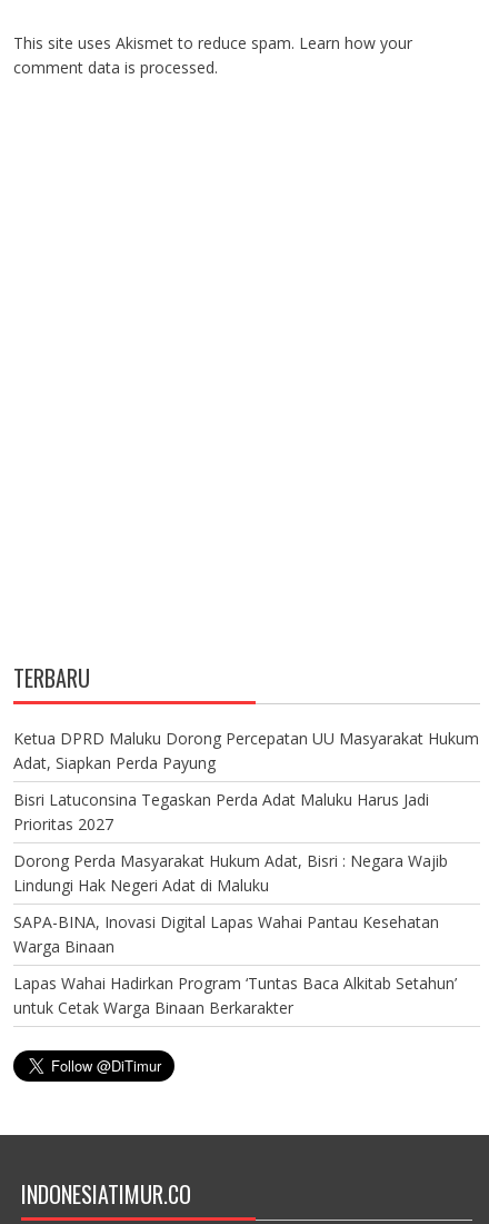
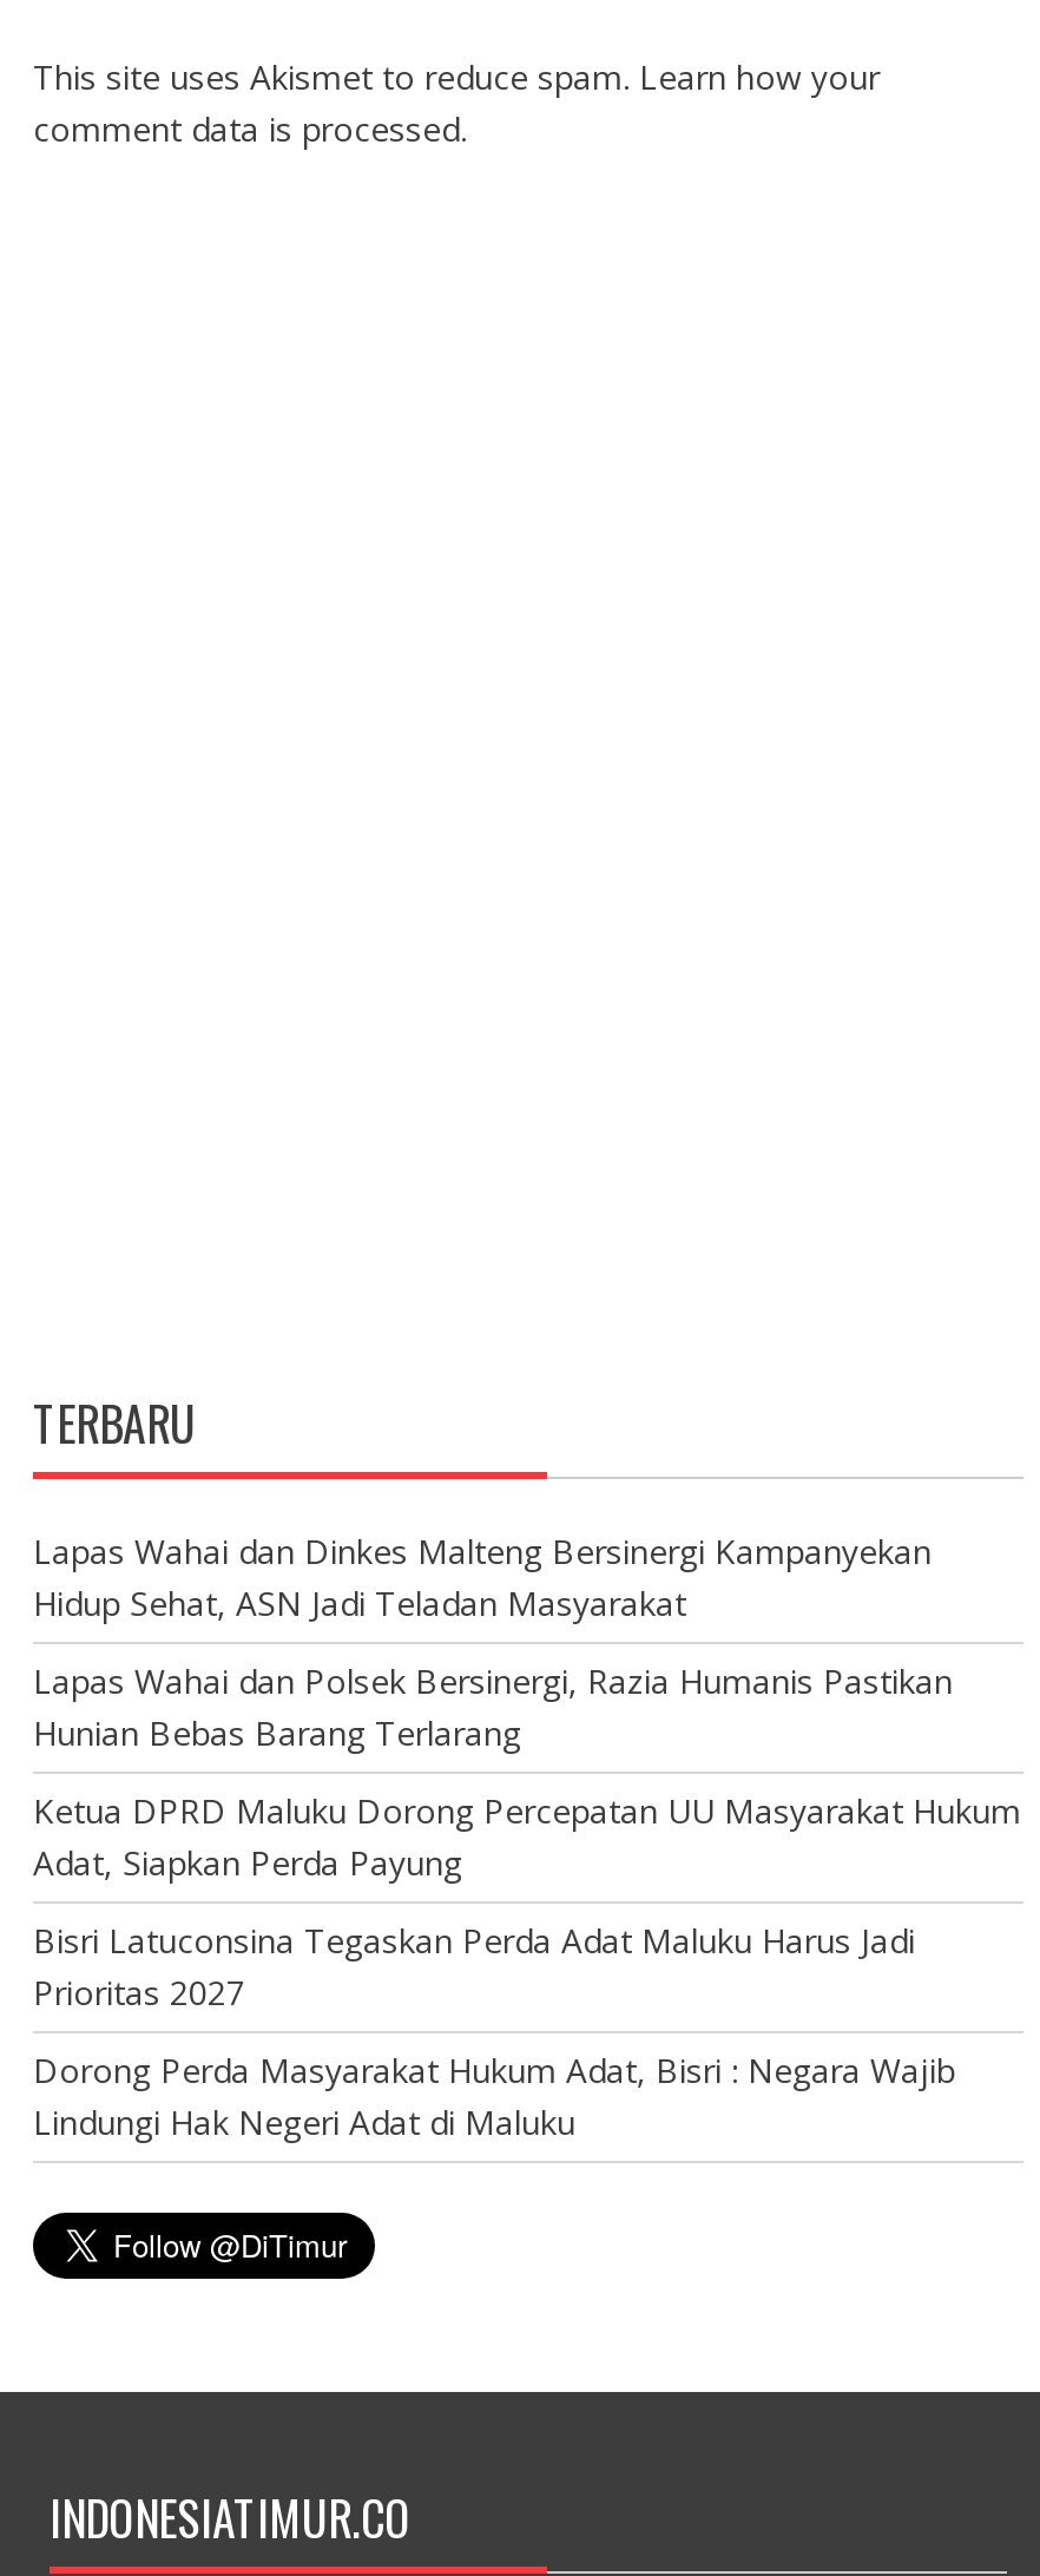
+ Lapas Wahai dan Dinkes Malteng Bersinergi Kampanyekan
+ Hidup Sehat, ASN Jadi Teladan Masyarakat
+ Lapas Wahai dan Polsek Bersinergi, Razia Humanis Pastikan
+ Hunian Bebas Barang Terlarang

moved down: Ketua DPRD Maluku Dorong Percepatan UU Masyarakat Hukum | Adat, Siapkan Perda Payung | Bisri Latuconsina Tegaskan Perda Adat Maluku Harus Jadi | Prioritas 2027 | Dorong Perda Masyarakat Hukum Adat, Bisri : Negara Wajib | Lindungi Hak Negeri Adat di Maluku

- SAPA-BINA, Inovasi Digital Lapas Wahai Pantau Kesehatan
- Warga Binaan
- Lapas Wahai Hadirkan Program ‘Tuntas Baca Alkitab Setahun’
- untuk Cetak Warga Binaan Berkarakter
